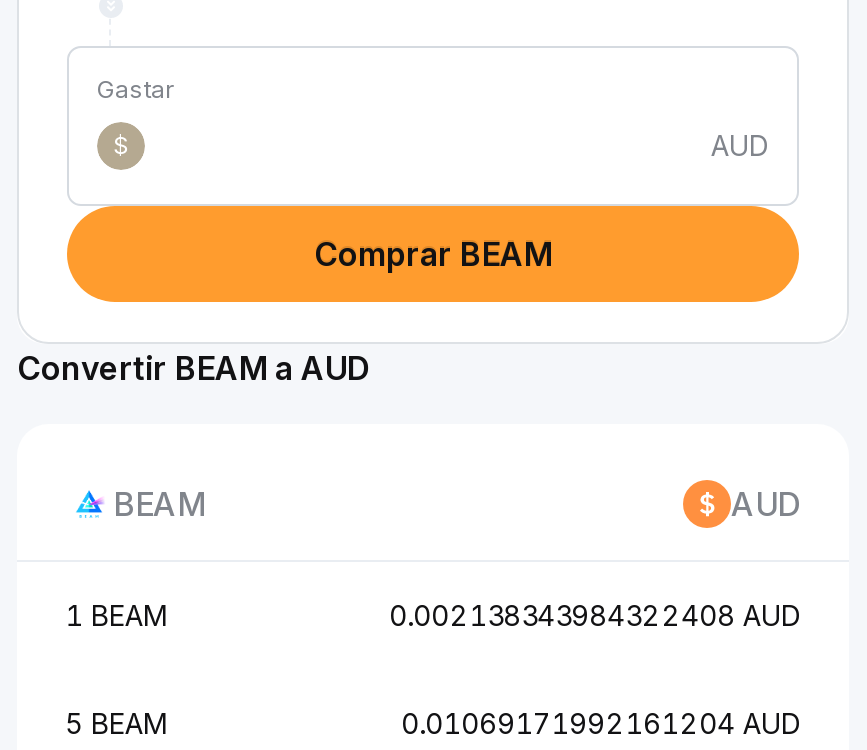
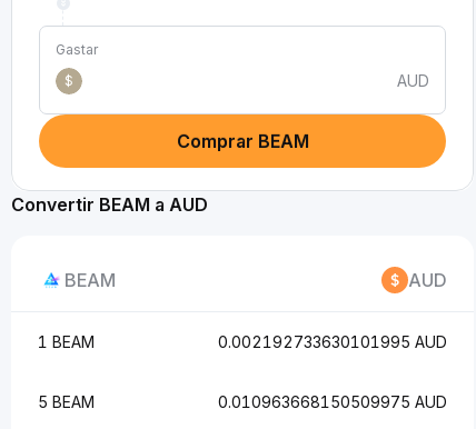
- 0.002138343984322408 AUD
+ 0.002192733630101995 AUD

- 0.01069171992161204 AUD
+ 0.010963668150509975 AUD
